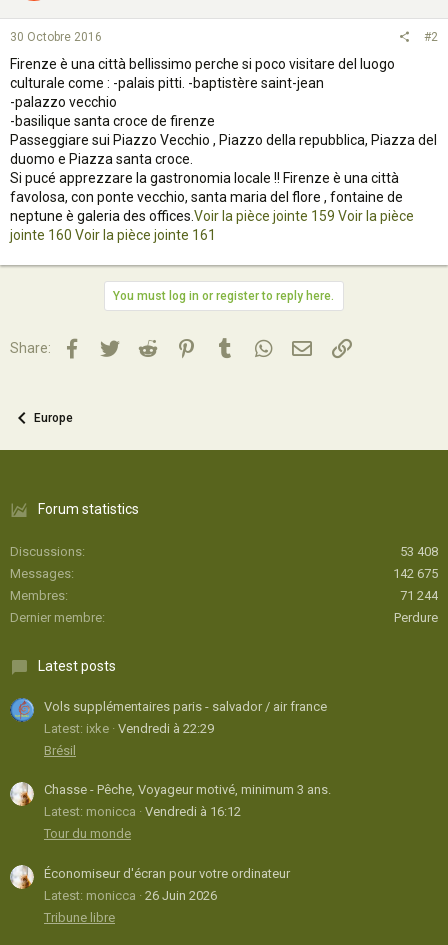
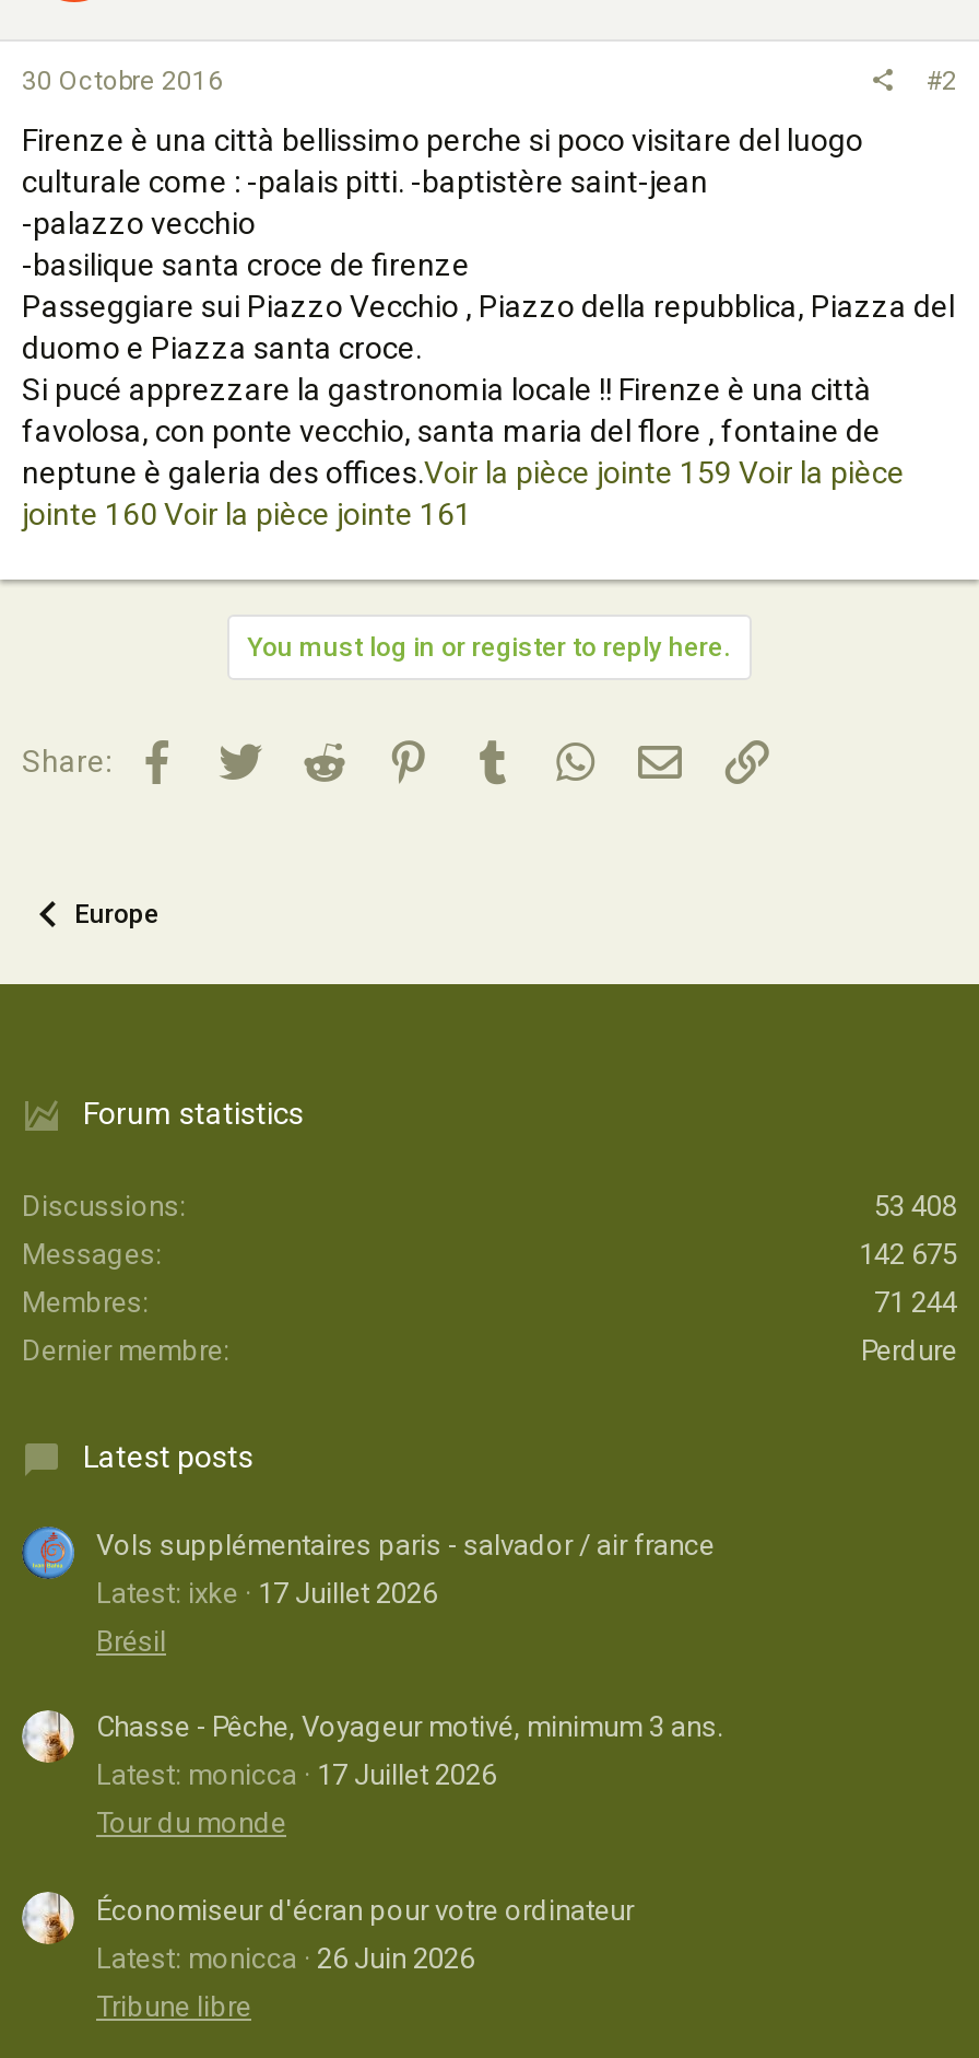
- Latest: ixke Vendredi à 22:29
+ Latest: ixke 17 Juillet 2026

- Latest: monicca Vendredi à 16:12
+ Latest: monicca 17 Juillet 2026
